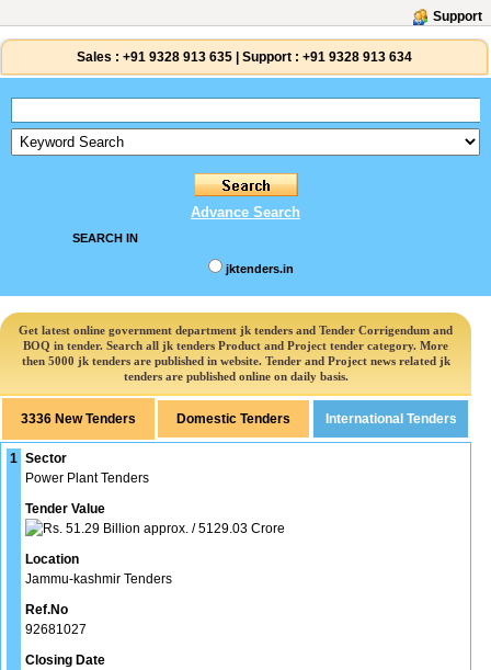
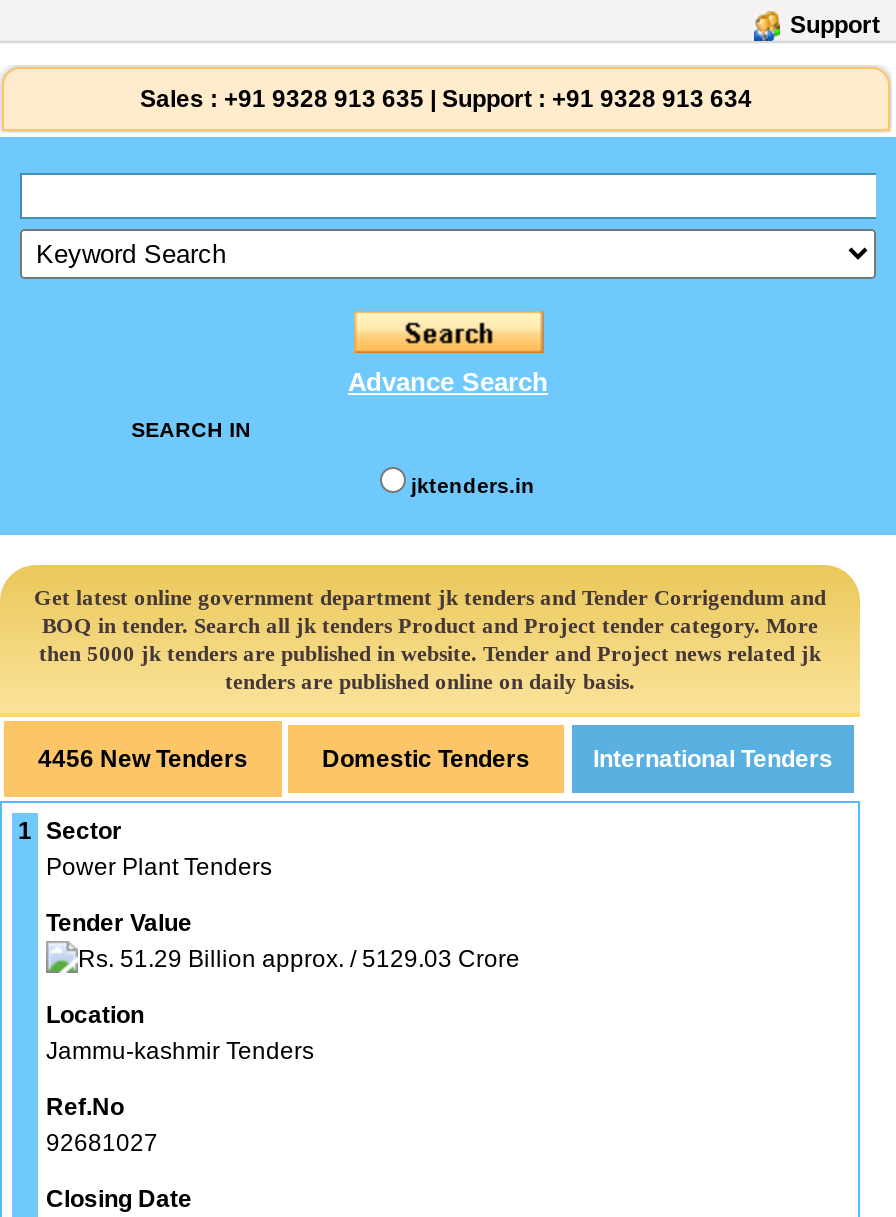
- 3336 New Tenders
+ 4456 New Tenders
